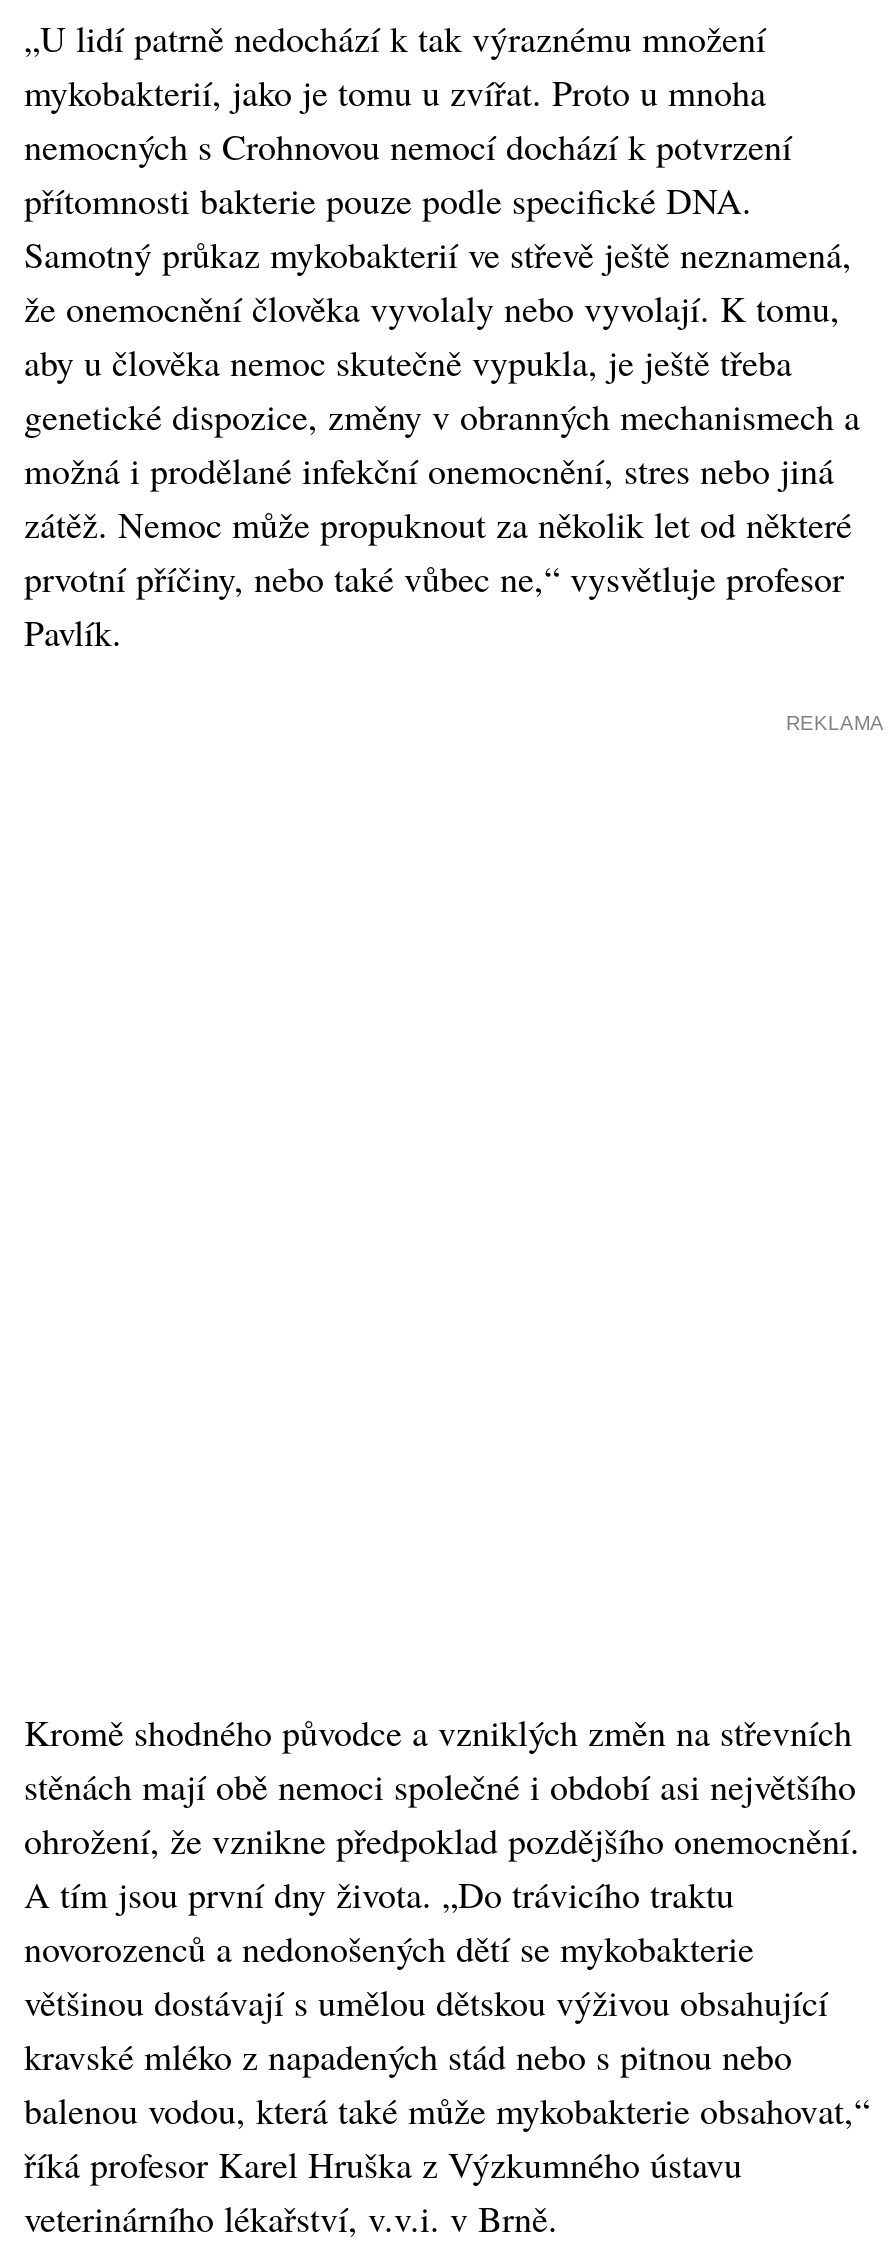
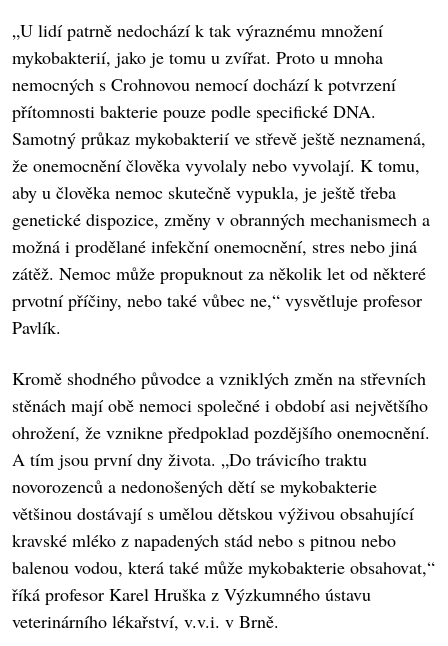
- REKLAMA
